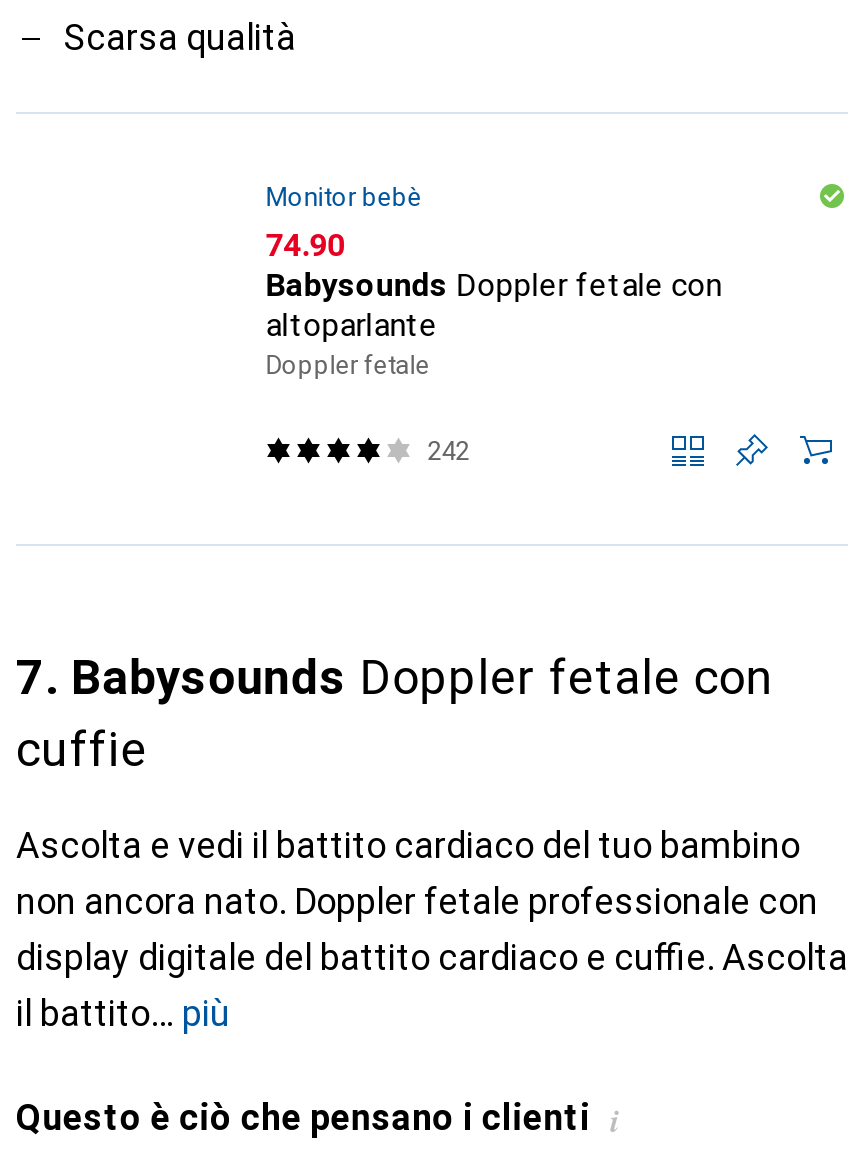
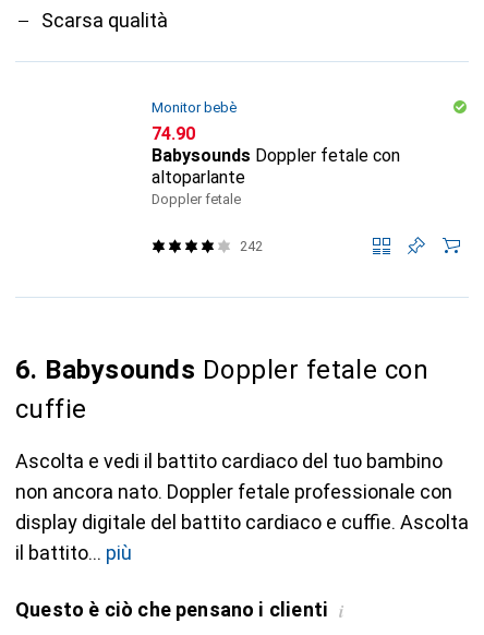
- 7. Babysounds Doppler fetale con
+ 6. Babysounds Doppler fetale con
